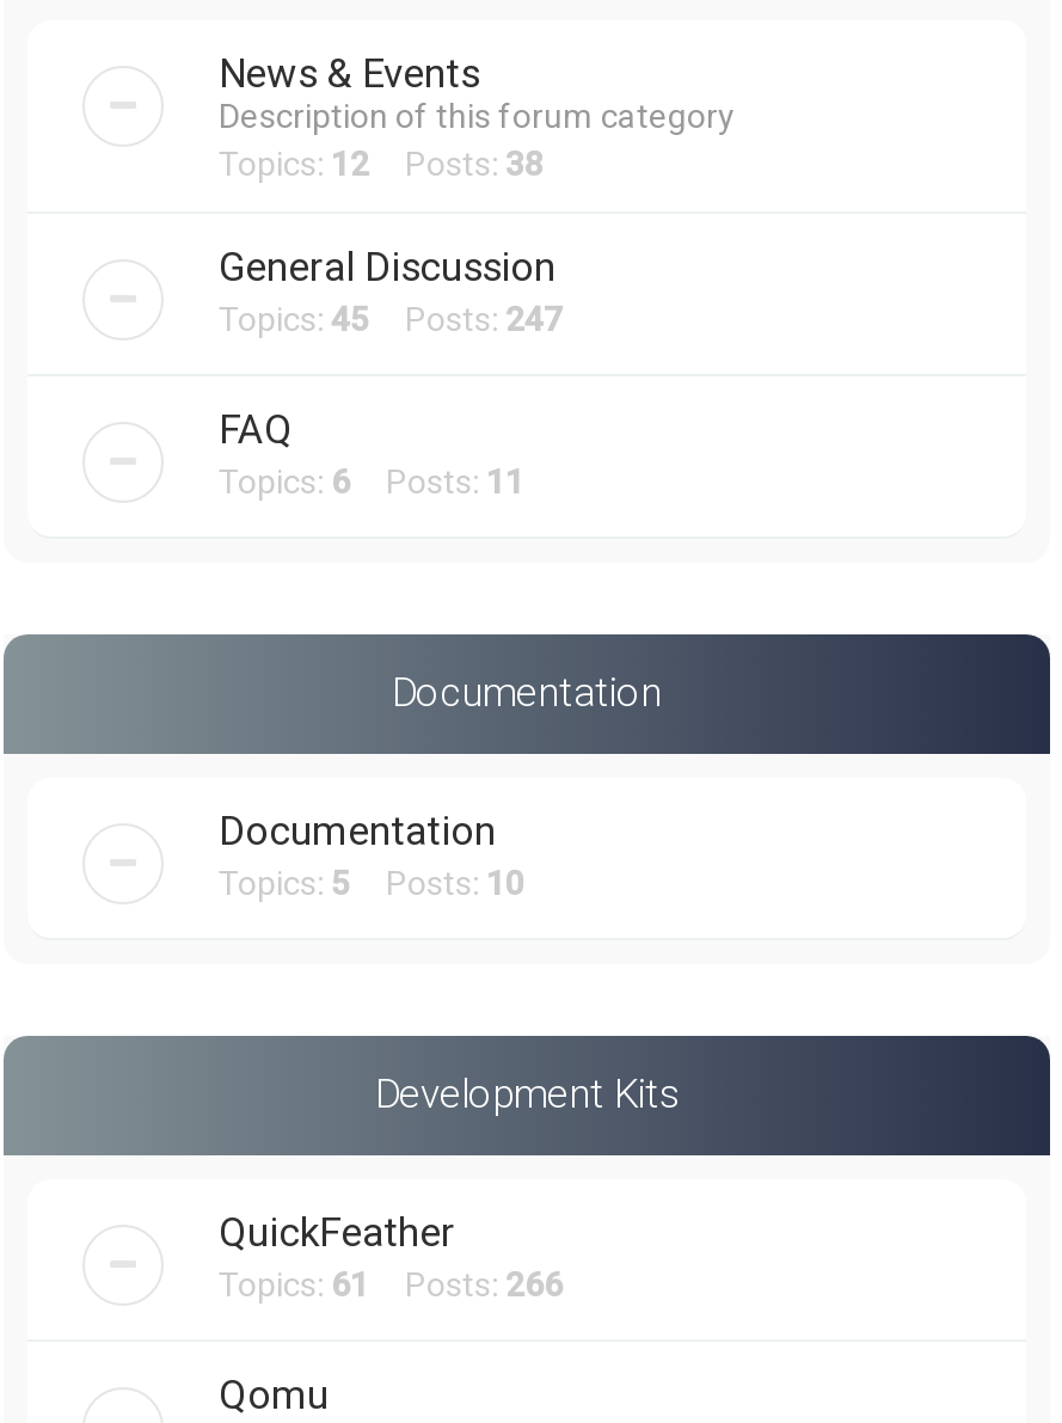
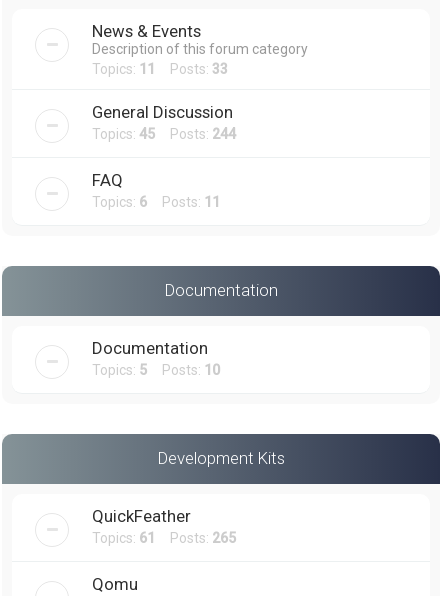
- Topics: 12 Posts: 38
+ Topics: 11 Posts: 33

- Topics: 45 Posts: 247
+ Topics: 45 Posts: 244

- Topics: 61 Posts: 266
+ Topics: 61 Posts: 265
